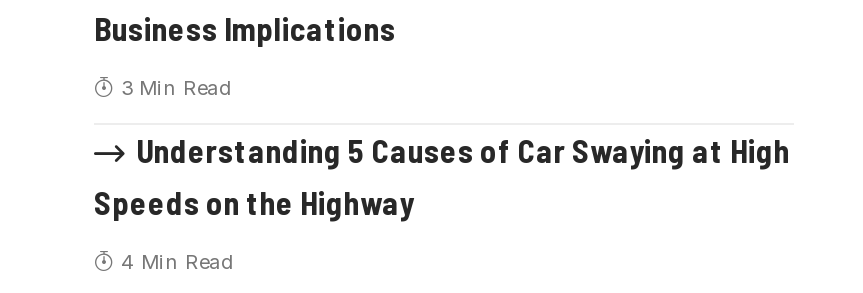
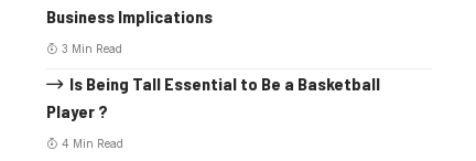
- Understanding 5 Causes of Car Swaying at High
- Speeds on the Highway
+ Is Being Tall Essential to Be a Basketball
+ Player ?
